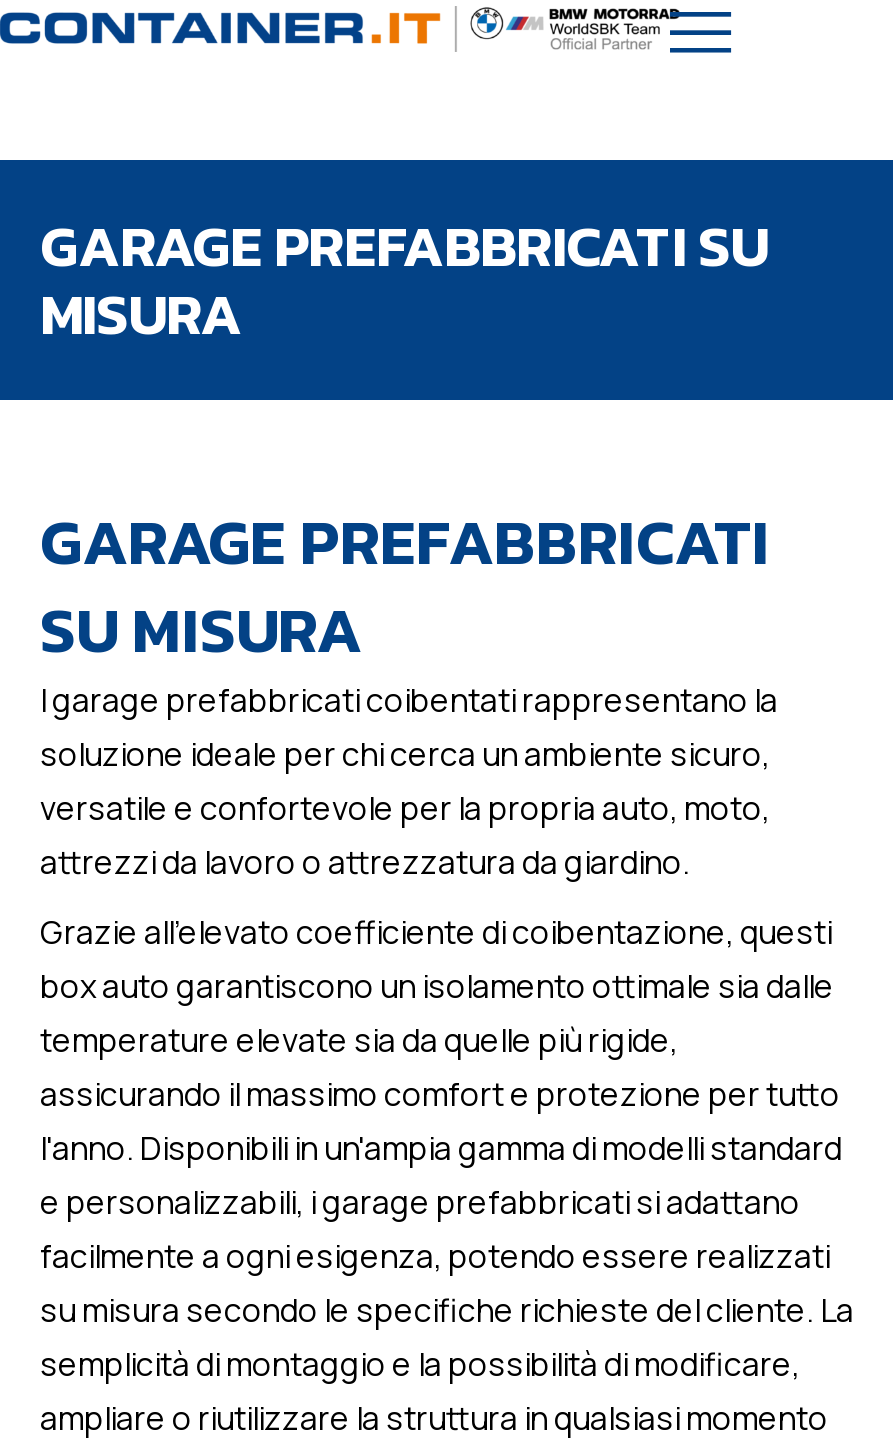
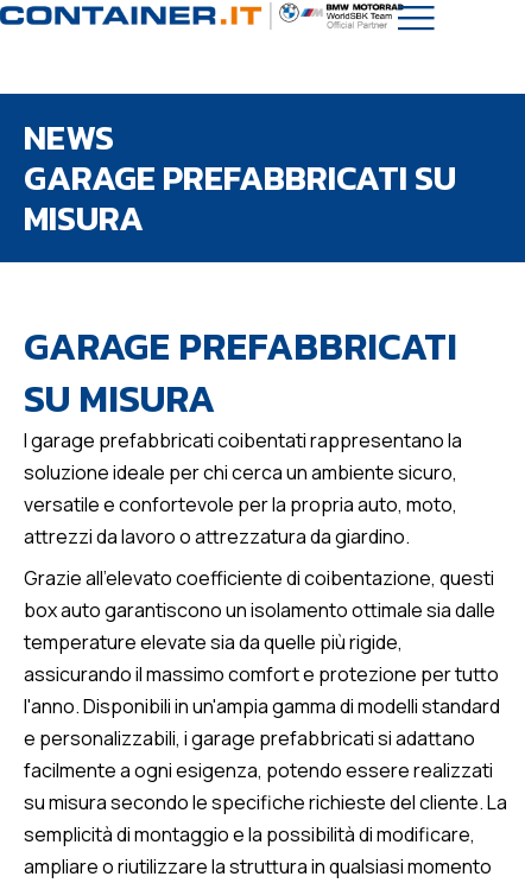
+ NEWS
